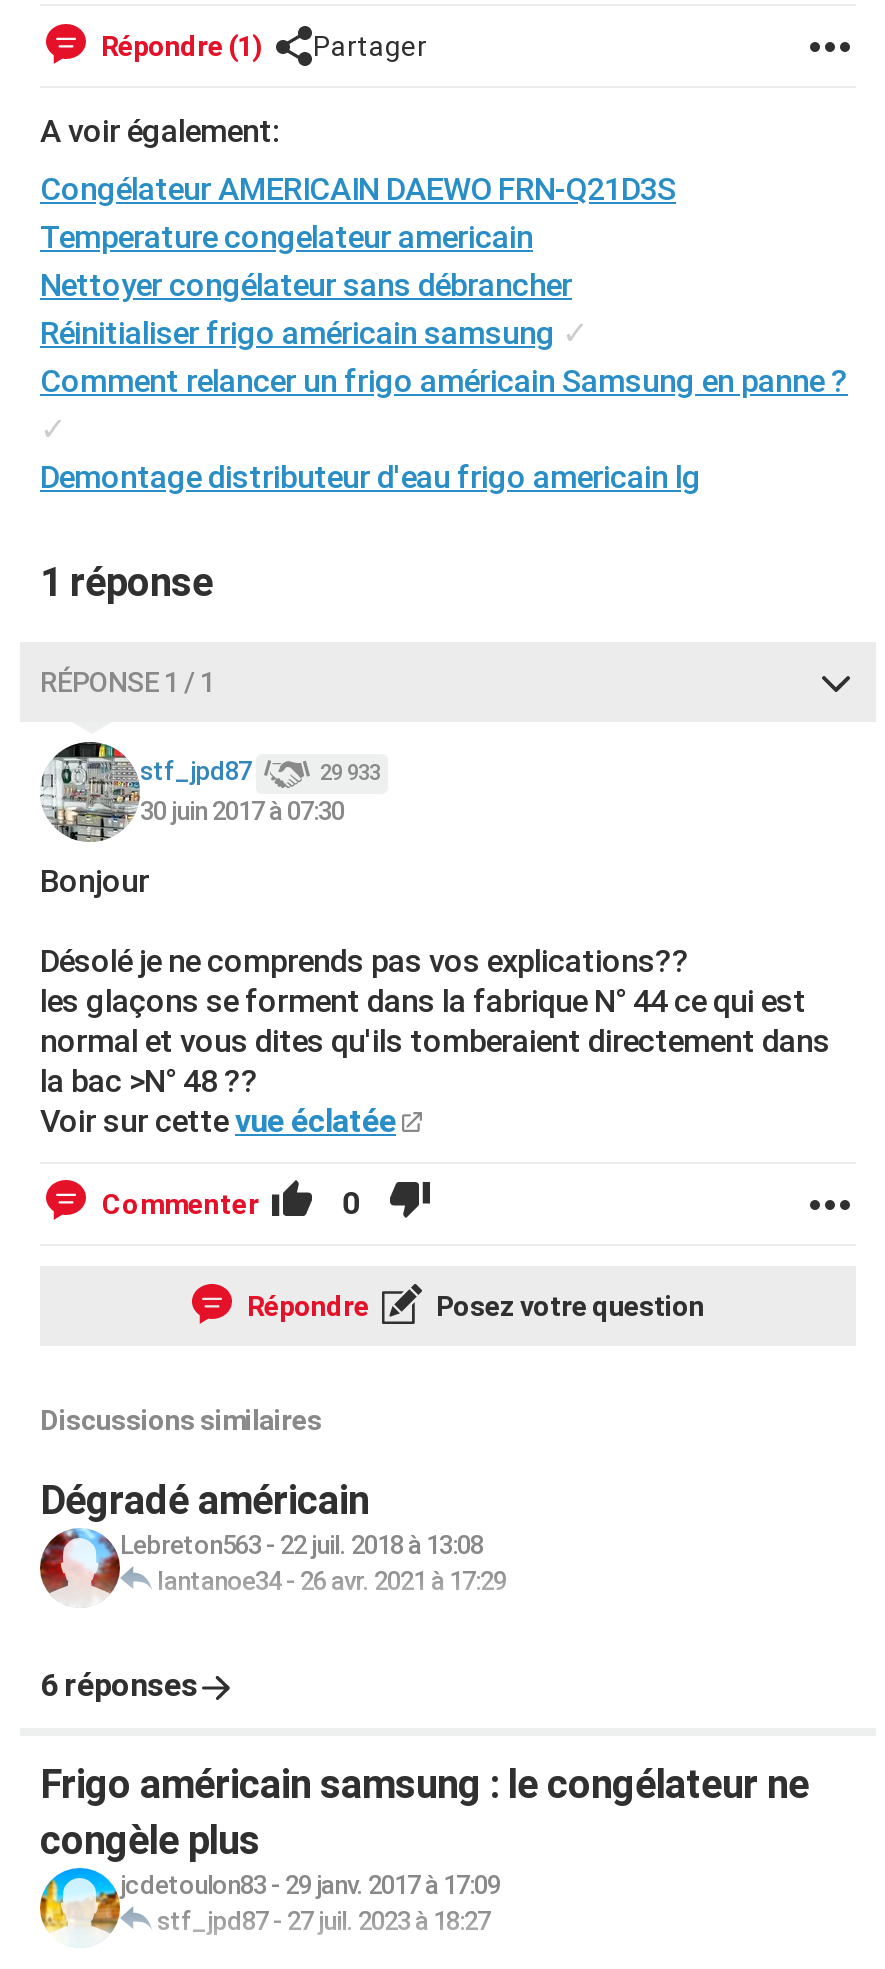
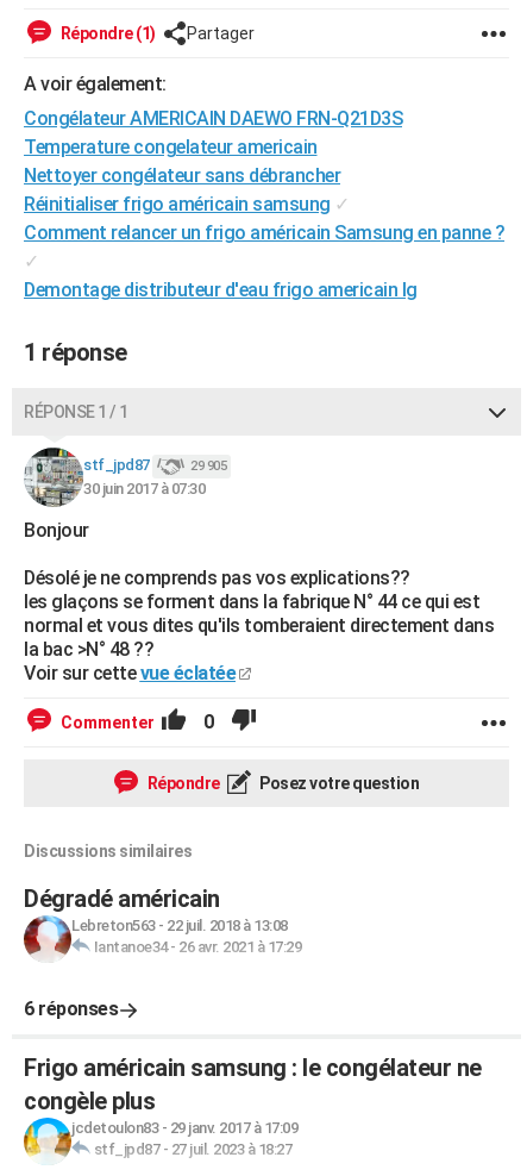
- 29 933
+ 29 905
